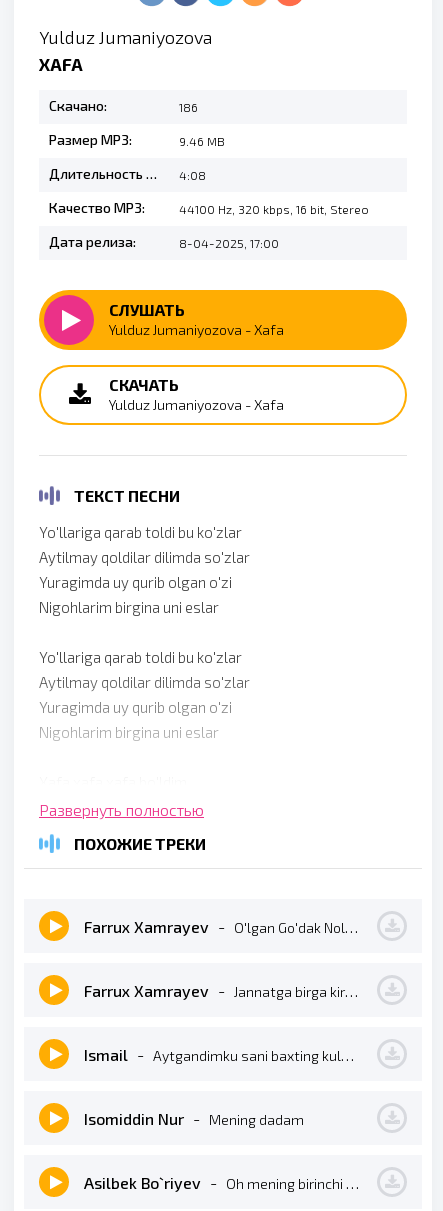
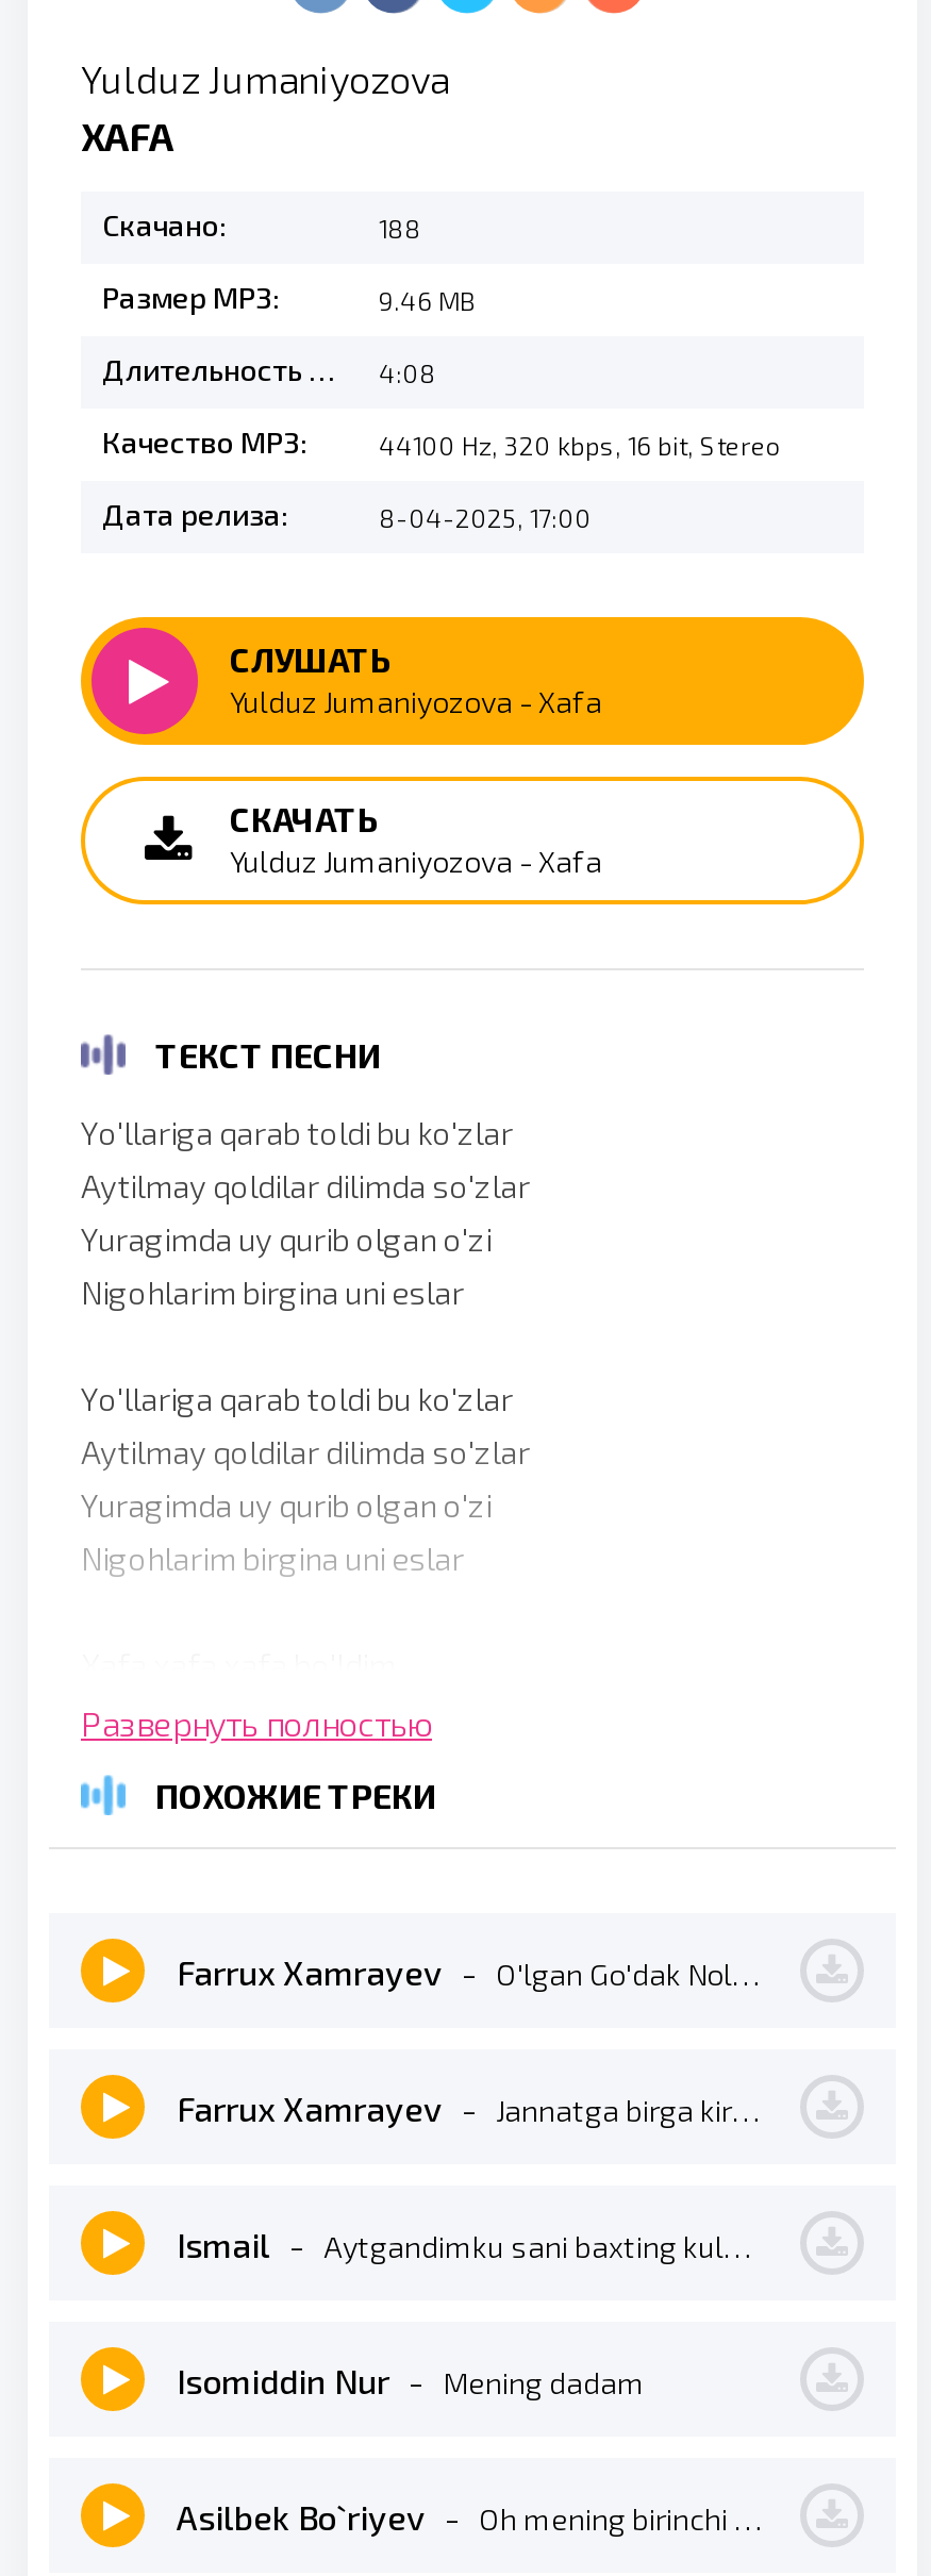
- 186
+ 188
